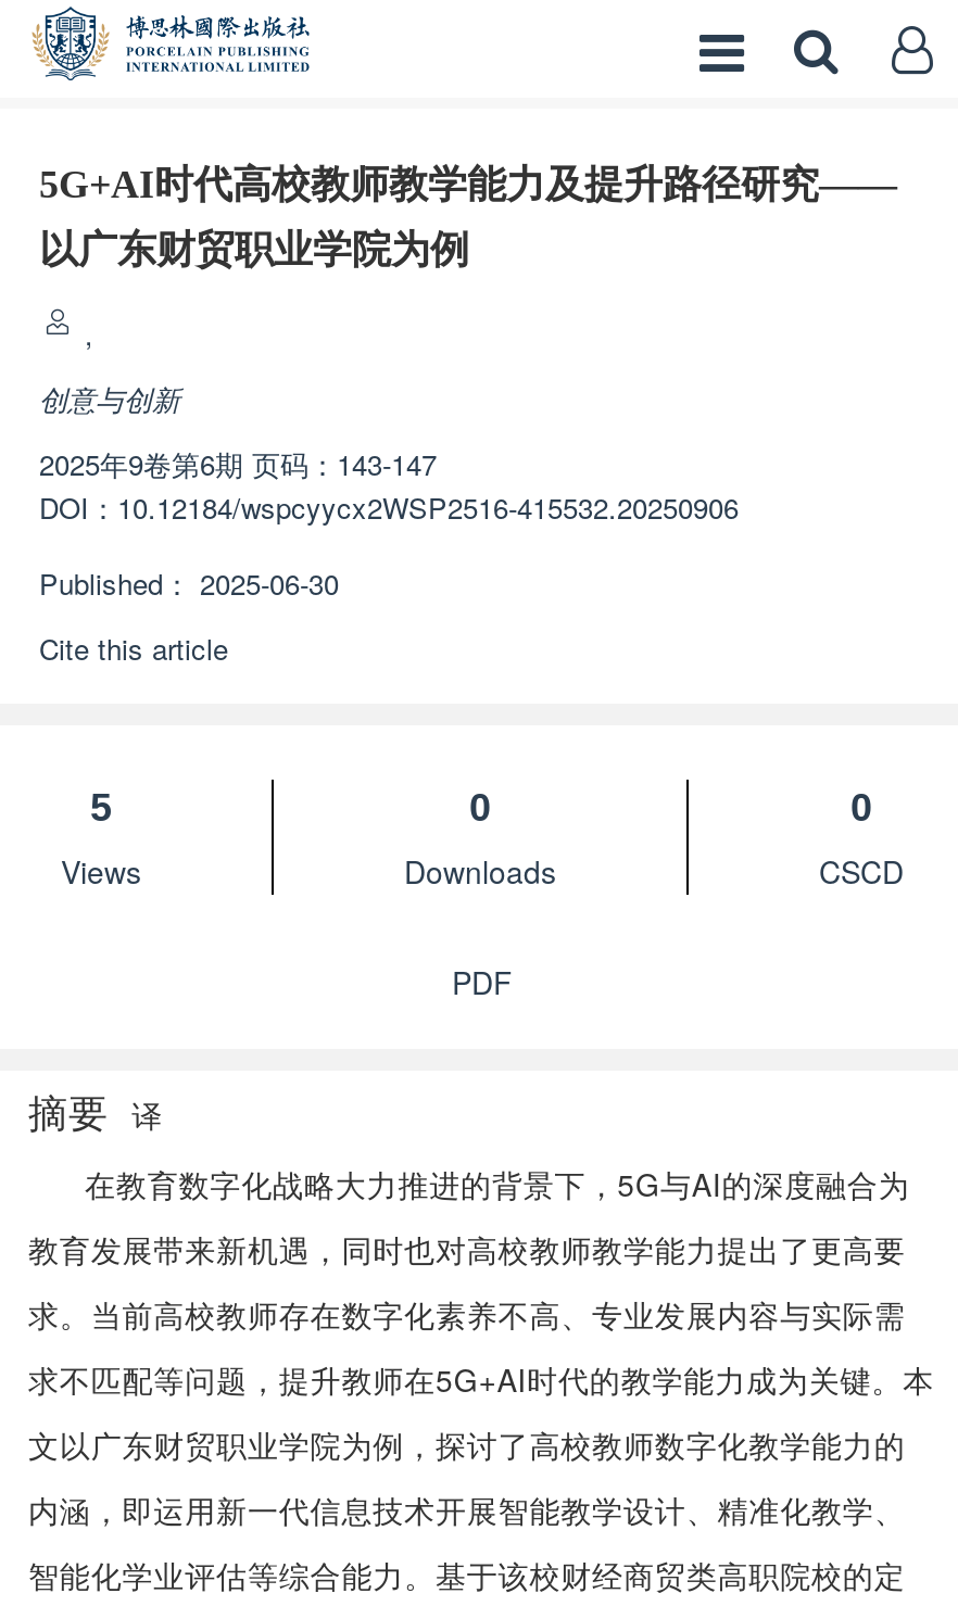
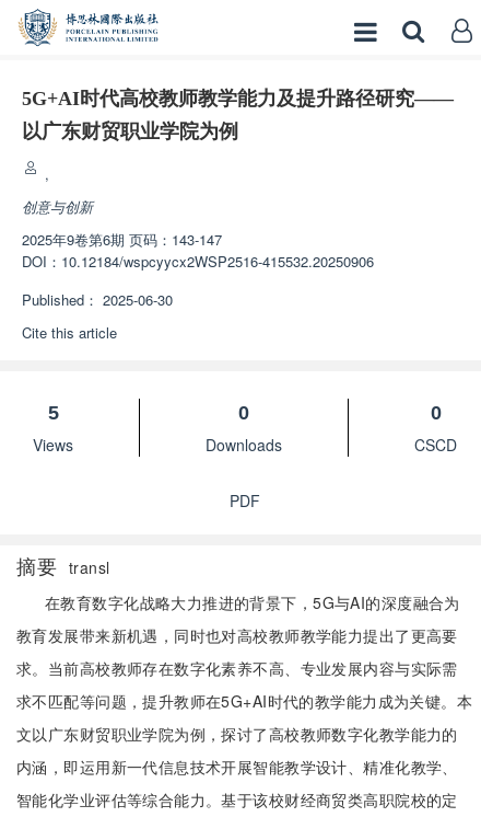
- 摘要 译
+ 摘要 transl
